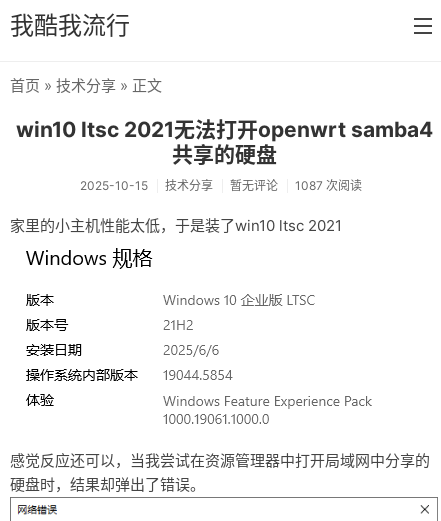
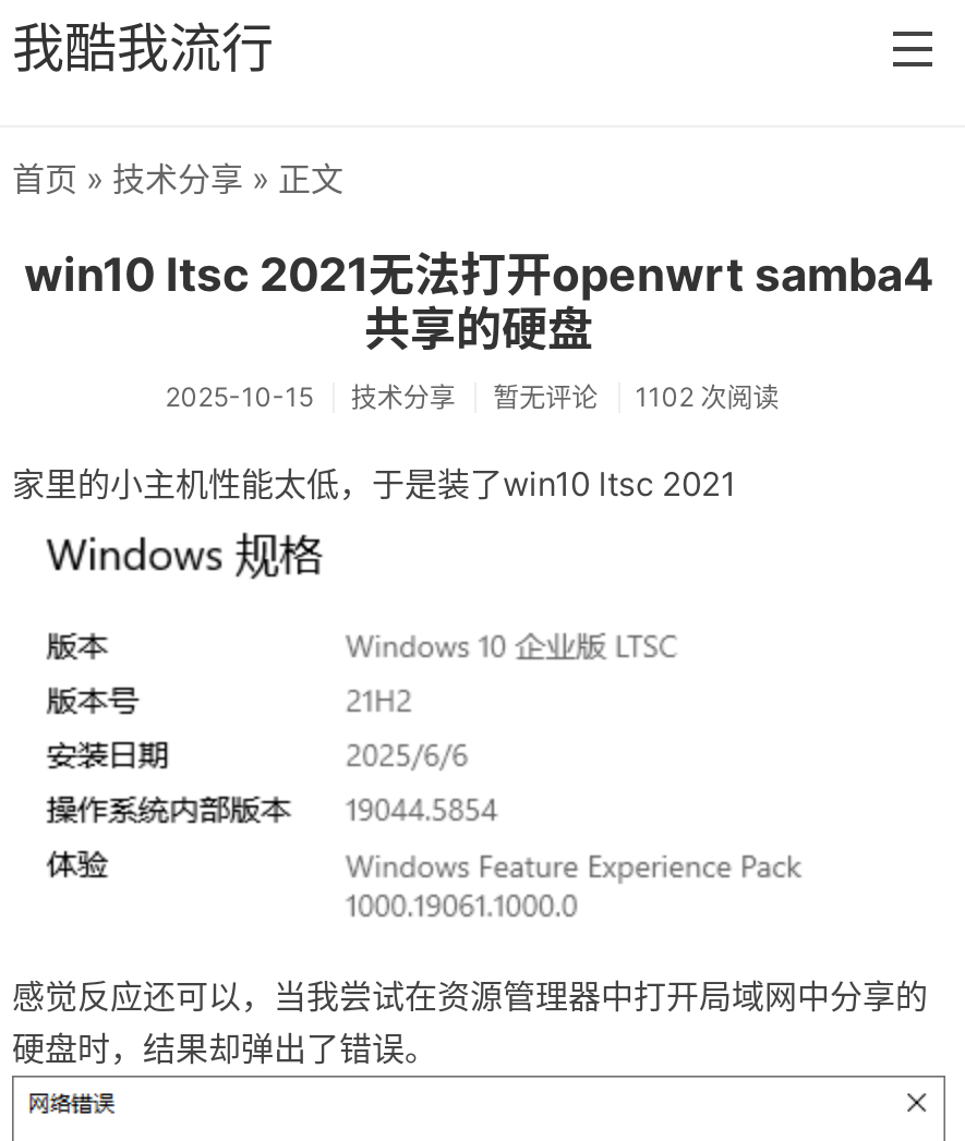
- 1087 次阅读
+ 1102 次阅读
